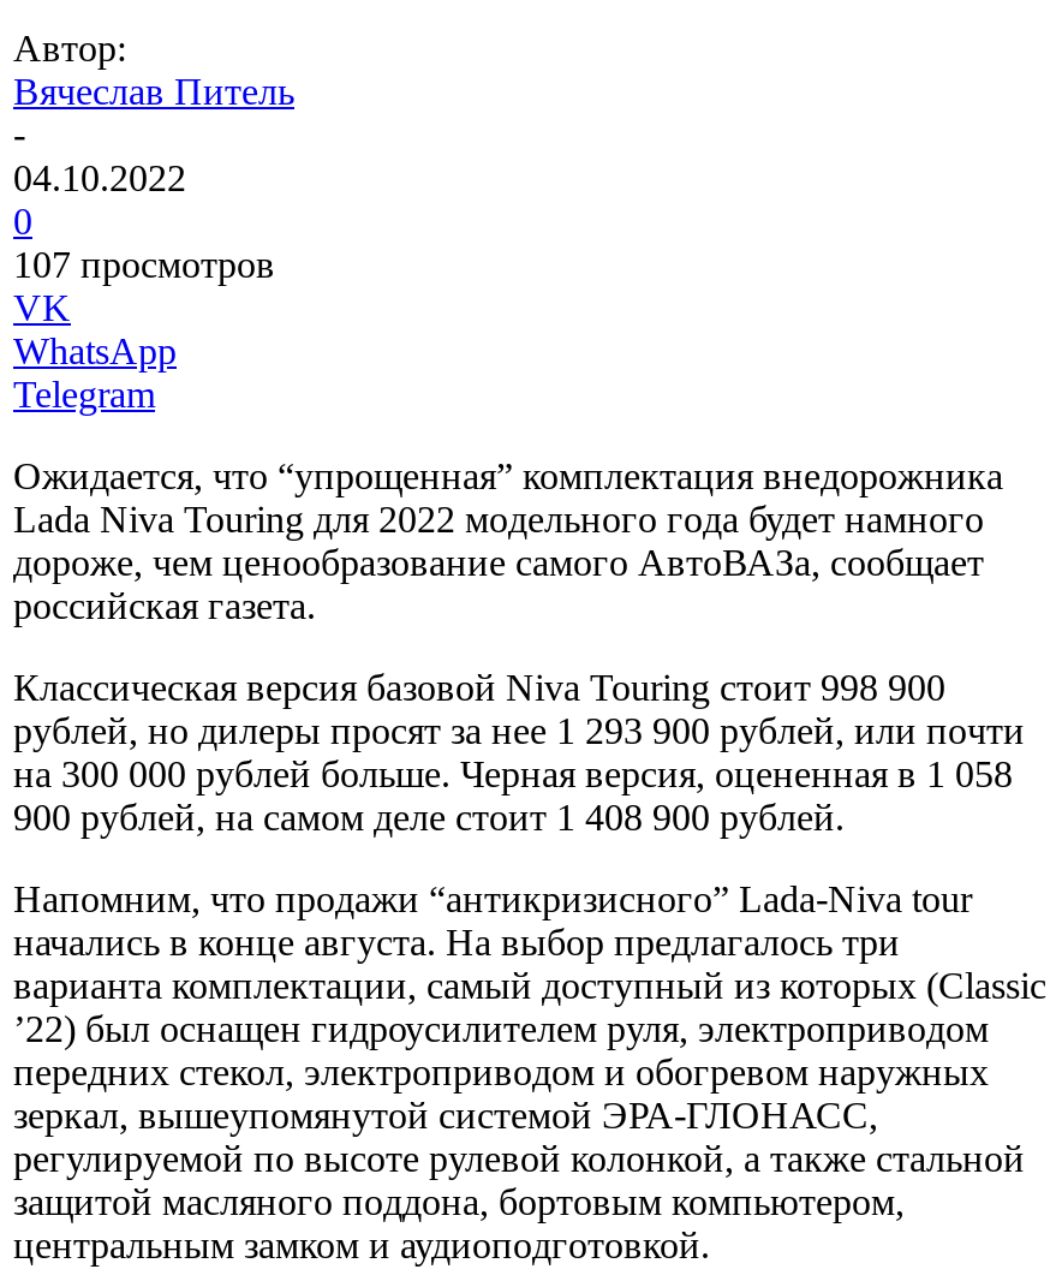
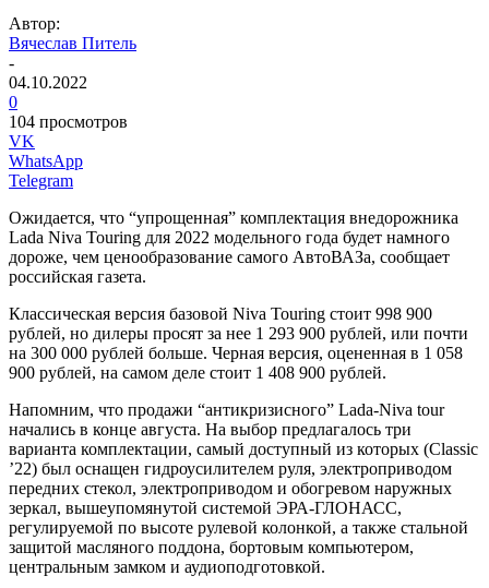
- 107 просмотров
+ 104 просмотров
